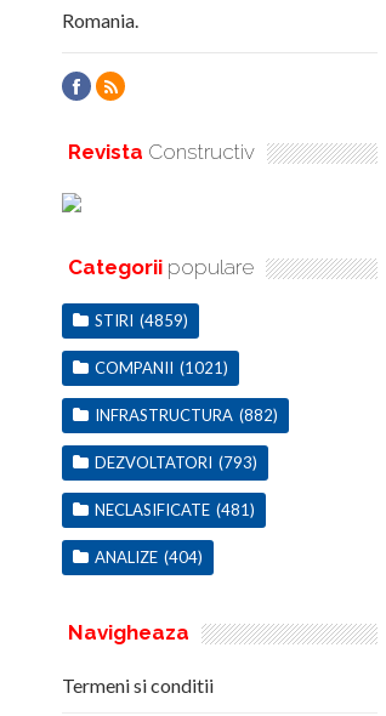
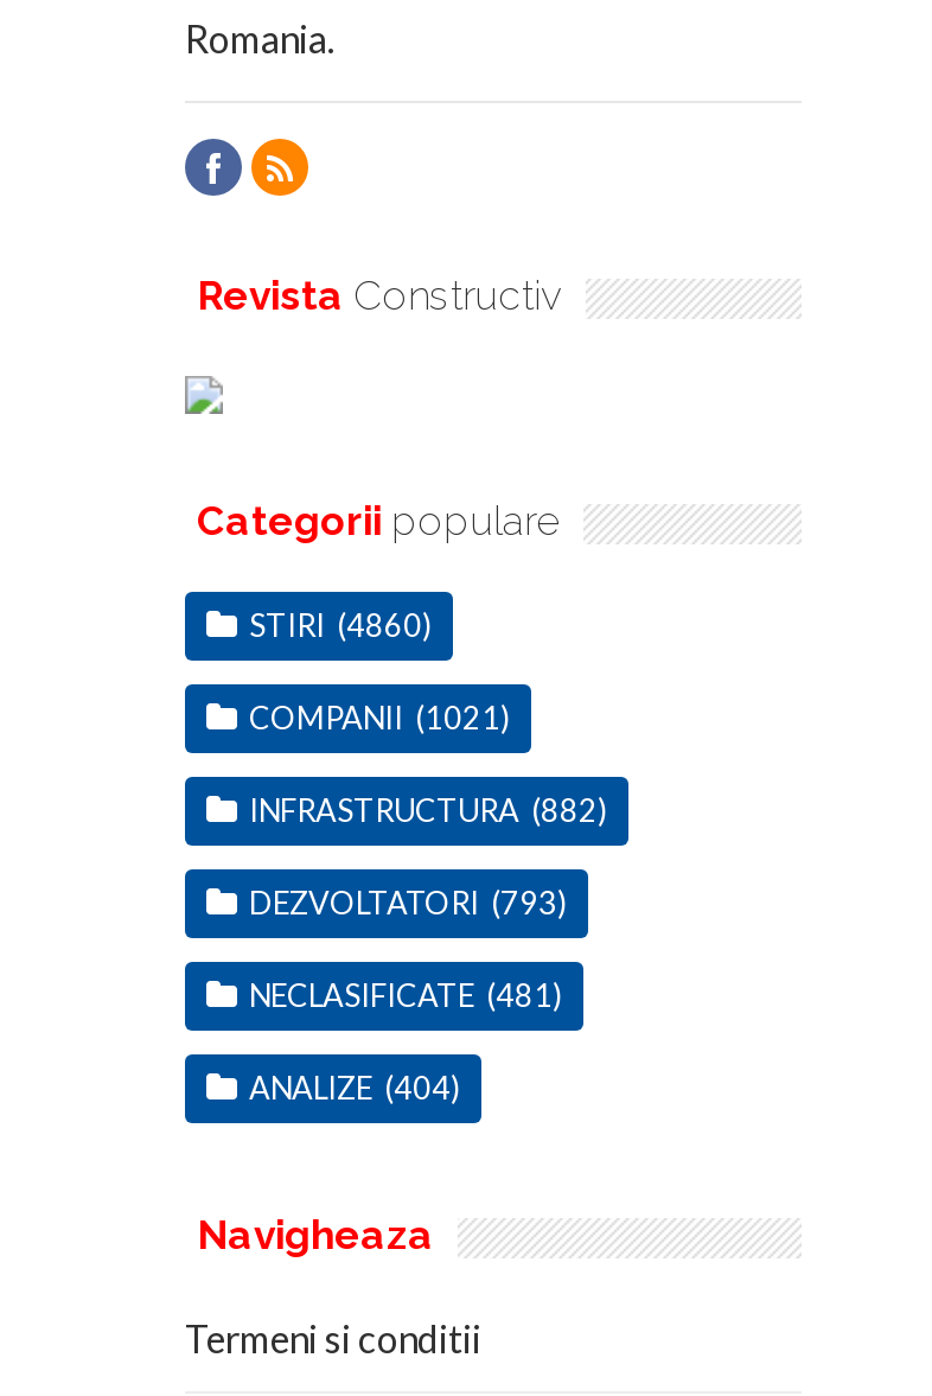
- STIRI (4859)
+ STIRI (4860)
